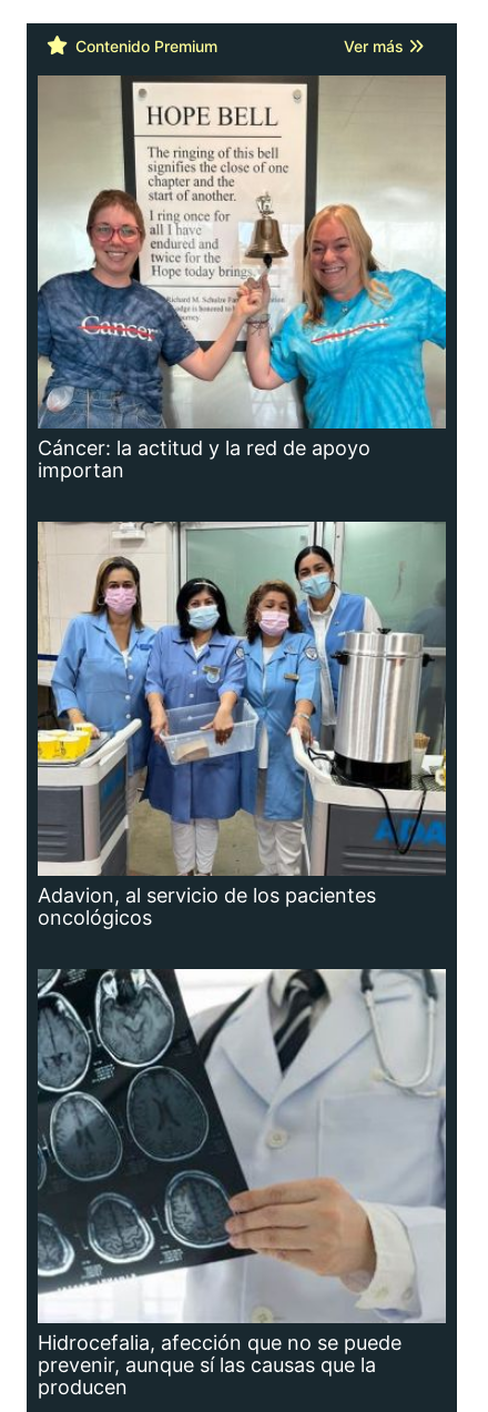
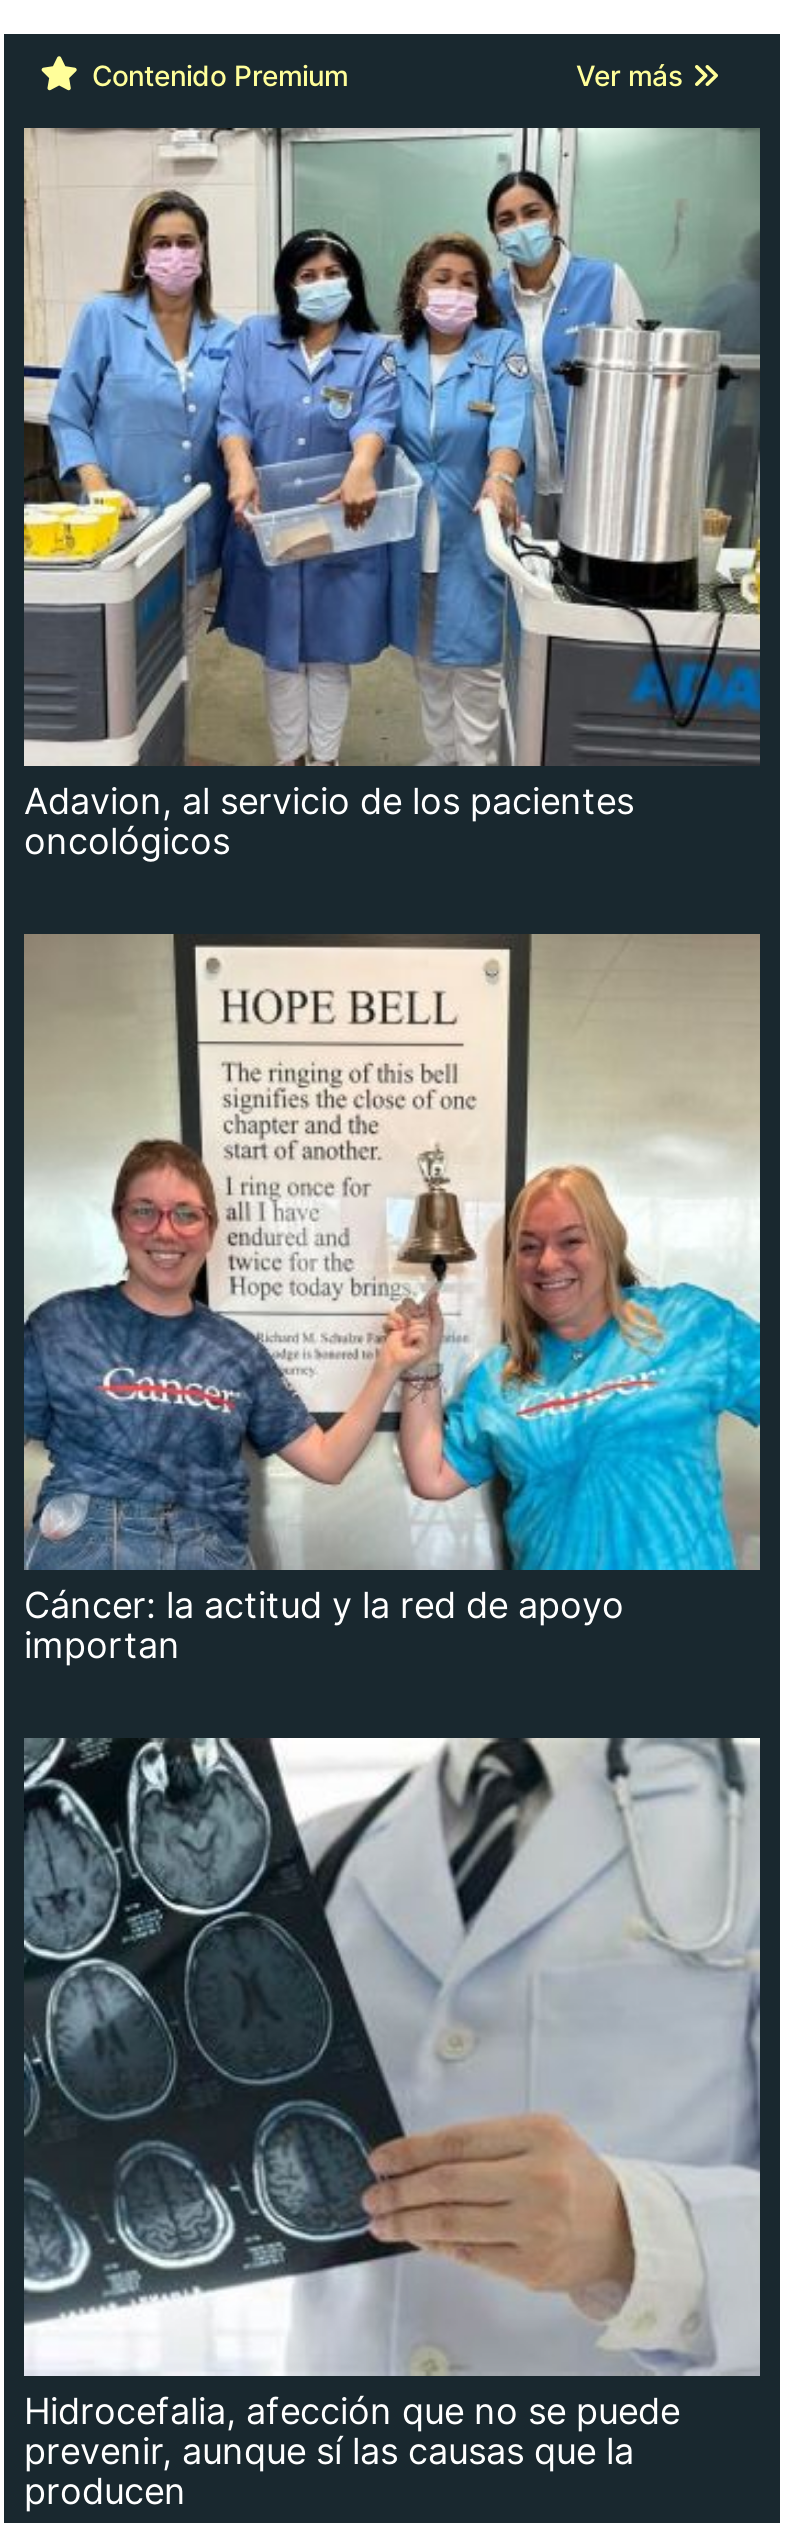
moved down: [image] | Cáncer: la actitud y la red de apoyo | importan

moved up: [image] | Adavion, al servicio de los pacientes | oncológicos
